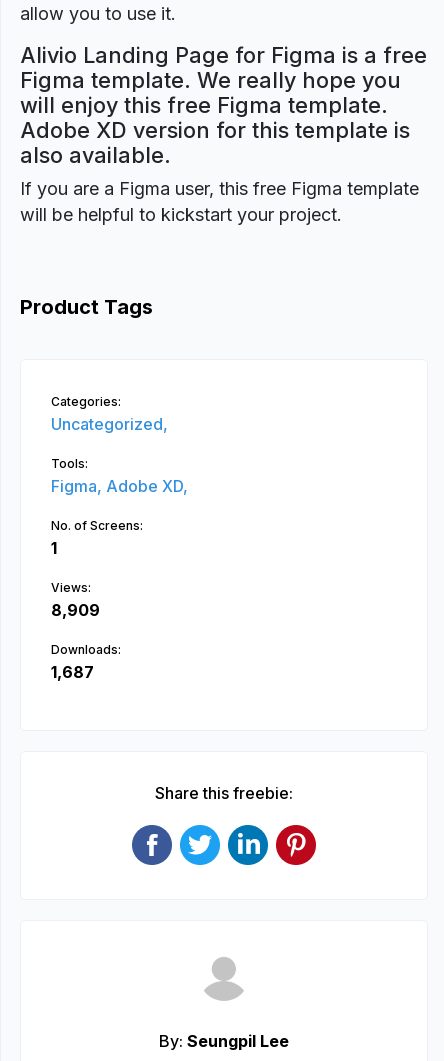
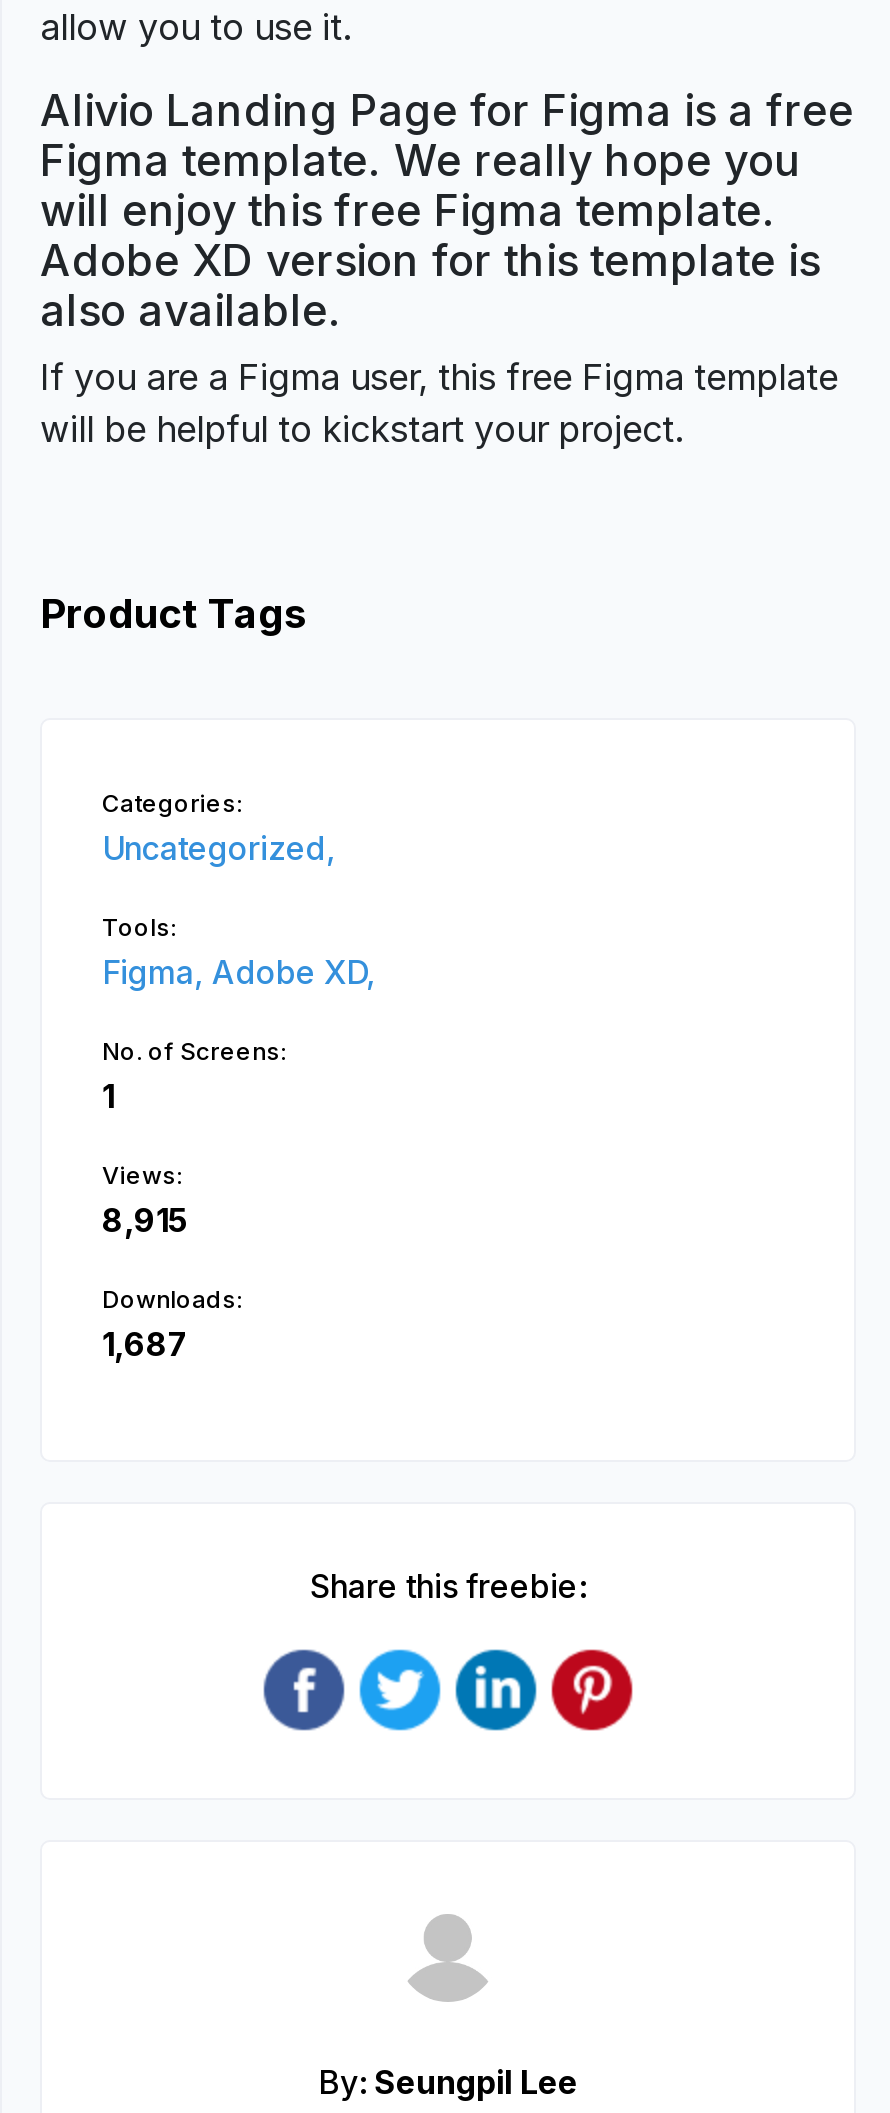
- 8,909
+ 8,915
